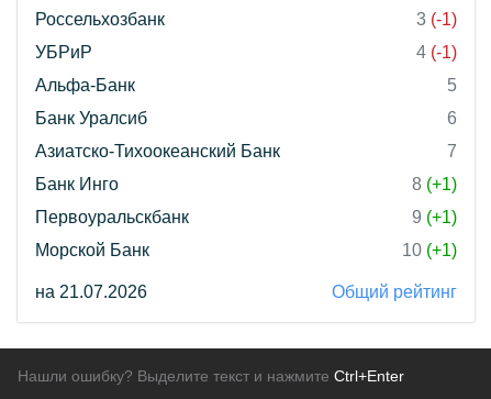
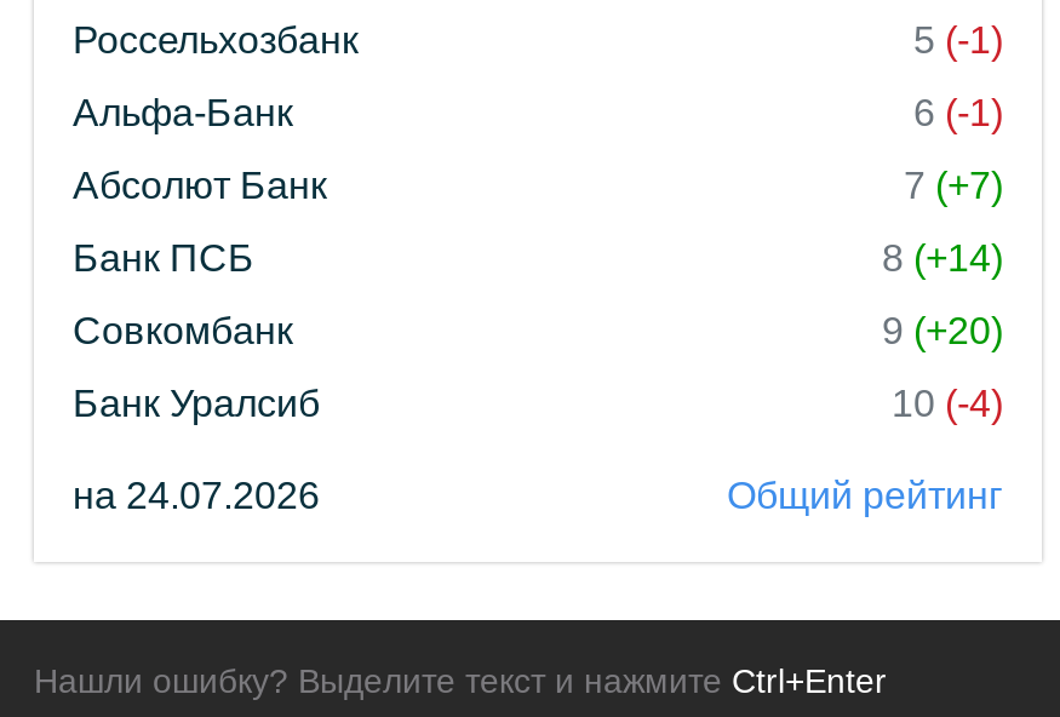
- 3 (-1)
- УБРиР
- 4 (-1)
+ 5 (-1)

- 5
+ 6 (-1)
+ Абсолют Банк
+ 7 (+7)
+ Банк ПСБ
+ 8 (+14)
+ Совкомбанк
+ 9 (+20)

- 6
- Азиатско-Тихоокеанский Банк
- 7
- Банк Инго
- 8 (+1)
- Первоуральскбанк
- 9 (+1)
- Морской Банк
- 10 (+1)
- на 21.07.2026
+ 10 (-4)
+ на 24.07.2026

moved down: Банк Уралсиб
